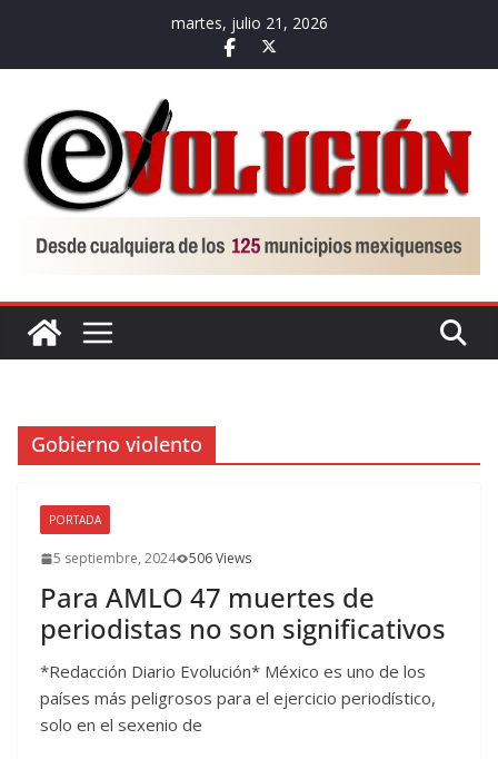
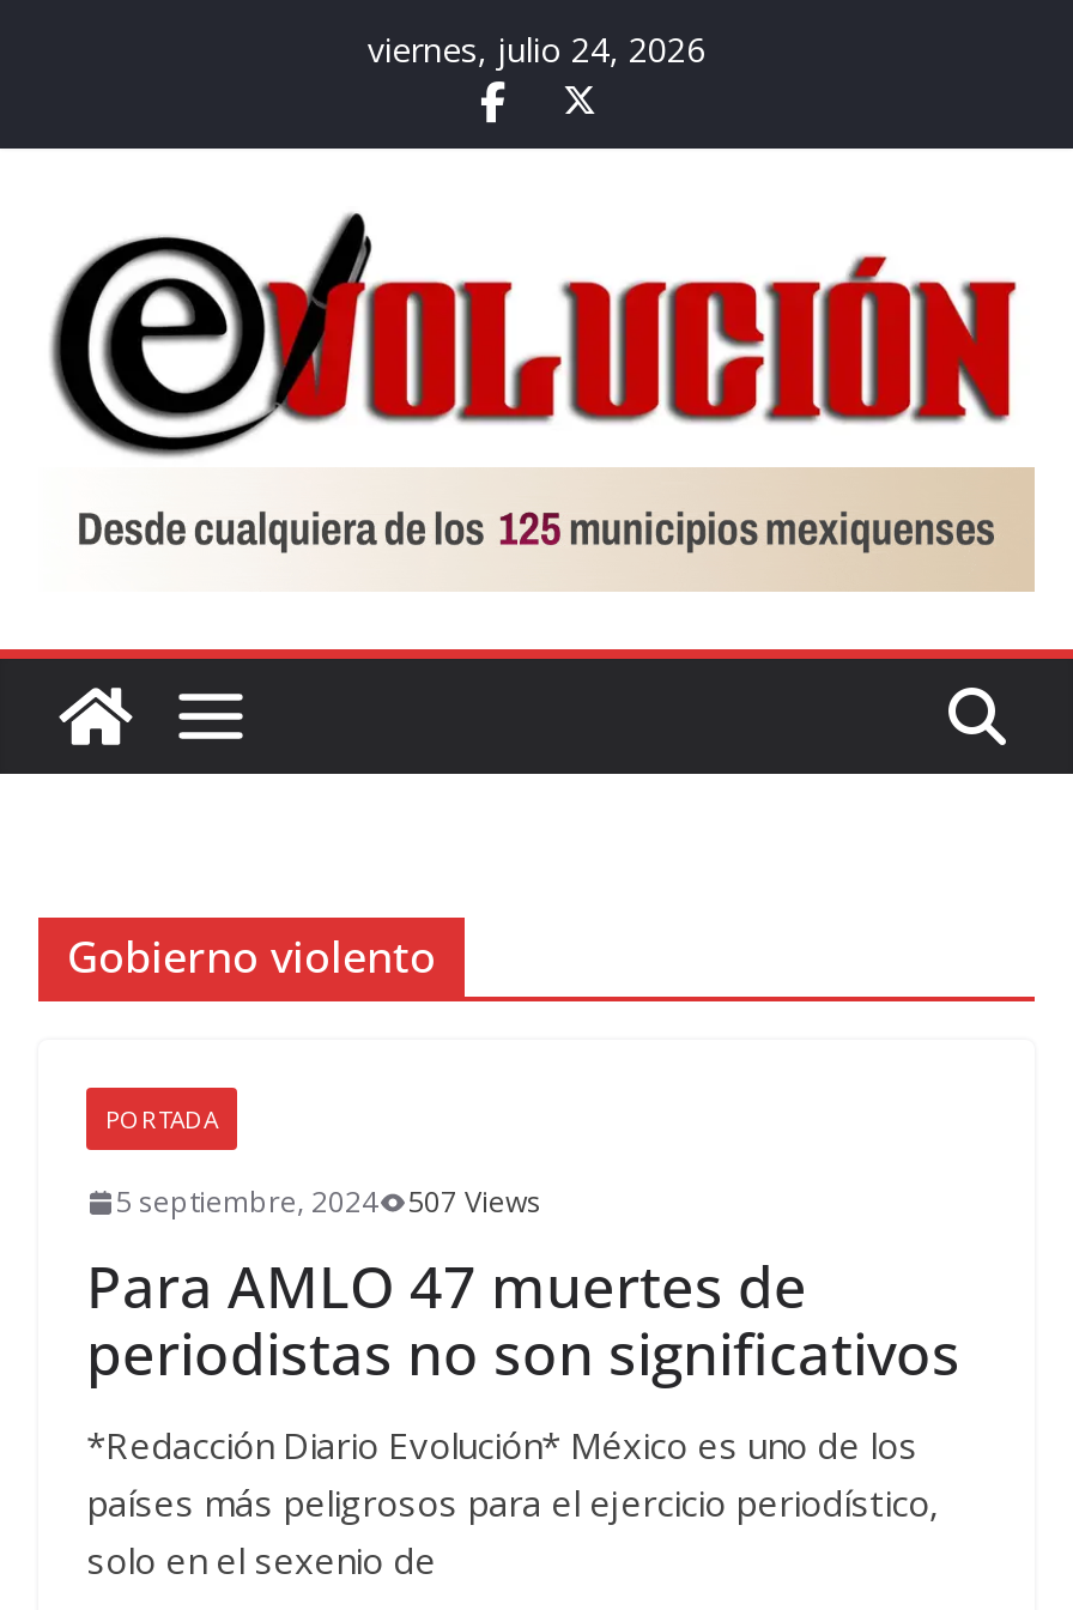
- martes, julio 21, 2026
+ viernes, julio 24, 2026

- 5 septiembre, 2024 506 Views
+ 5 septiembre, 2024 507 Views
